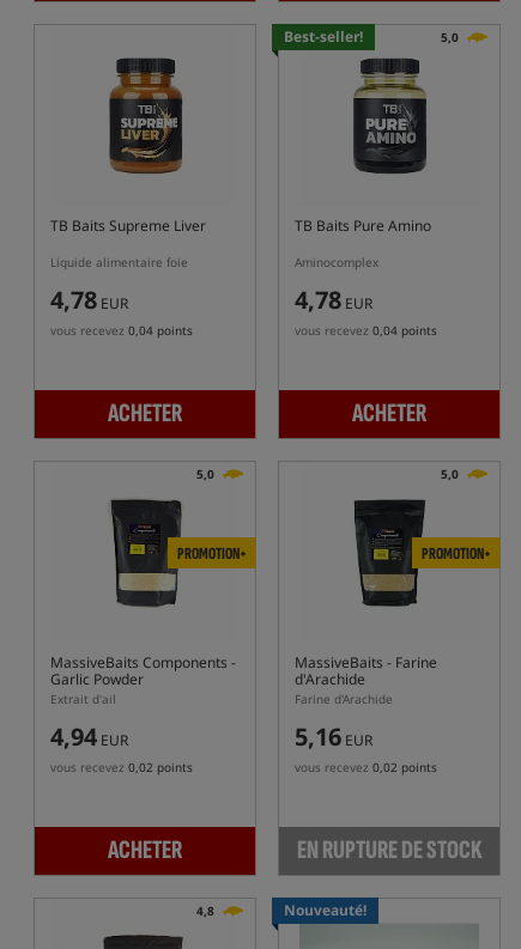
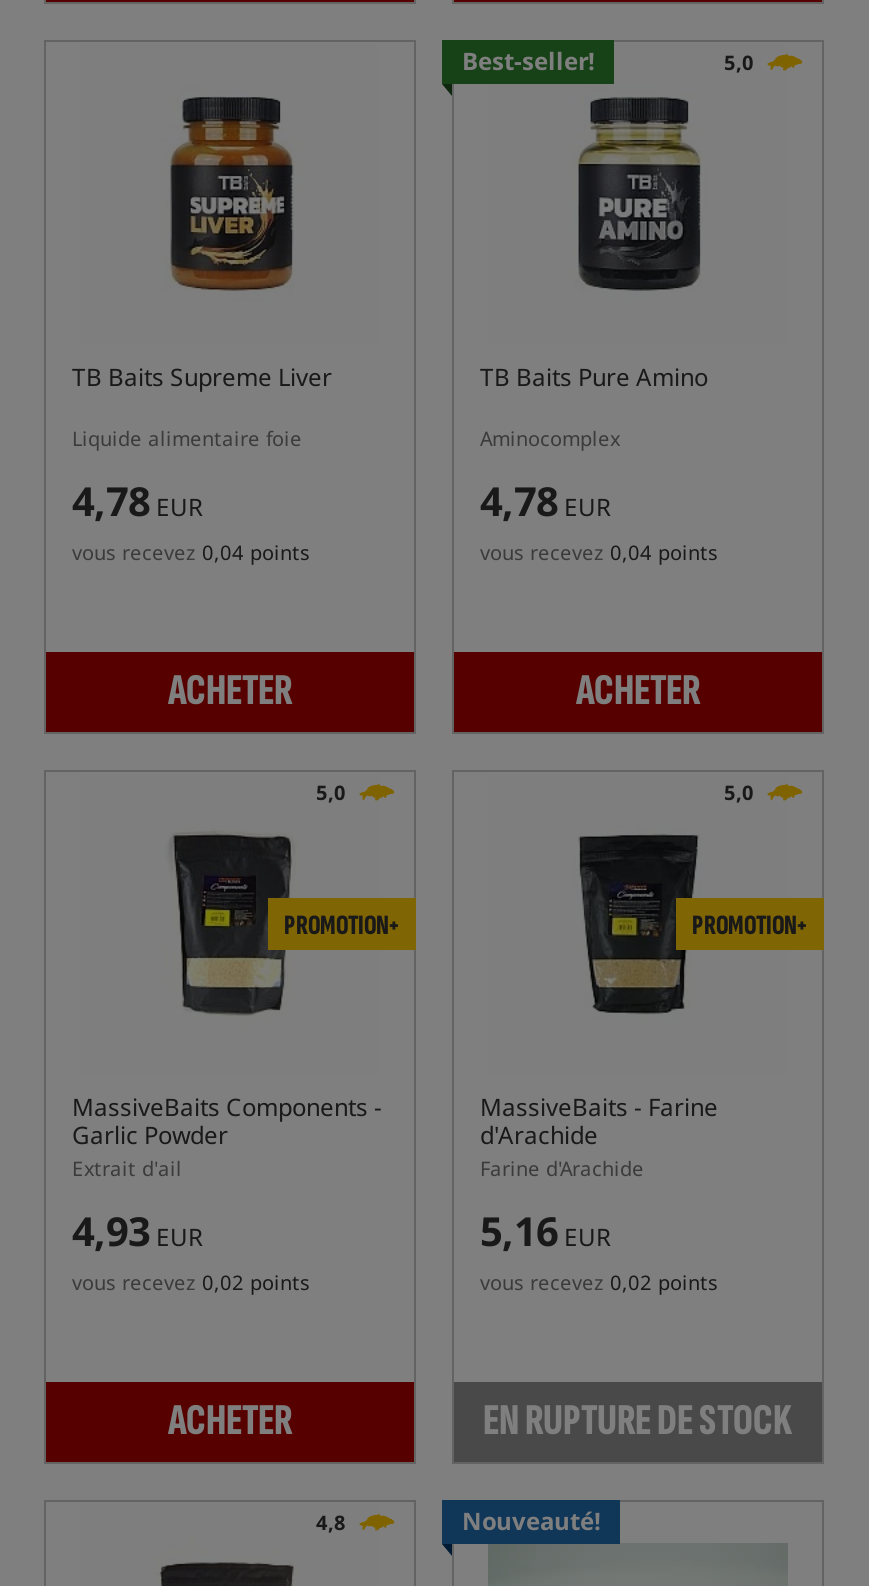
- 4,94EUR
+ 4,93EUR
